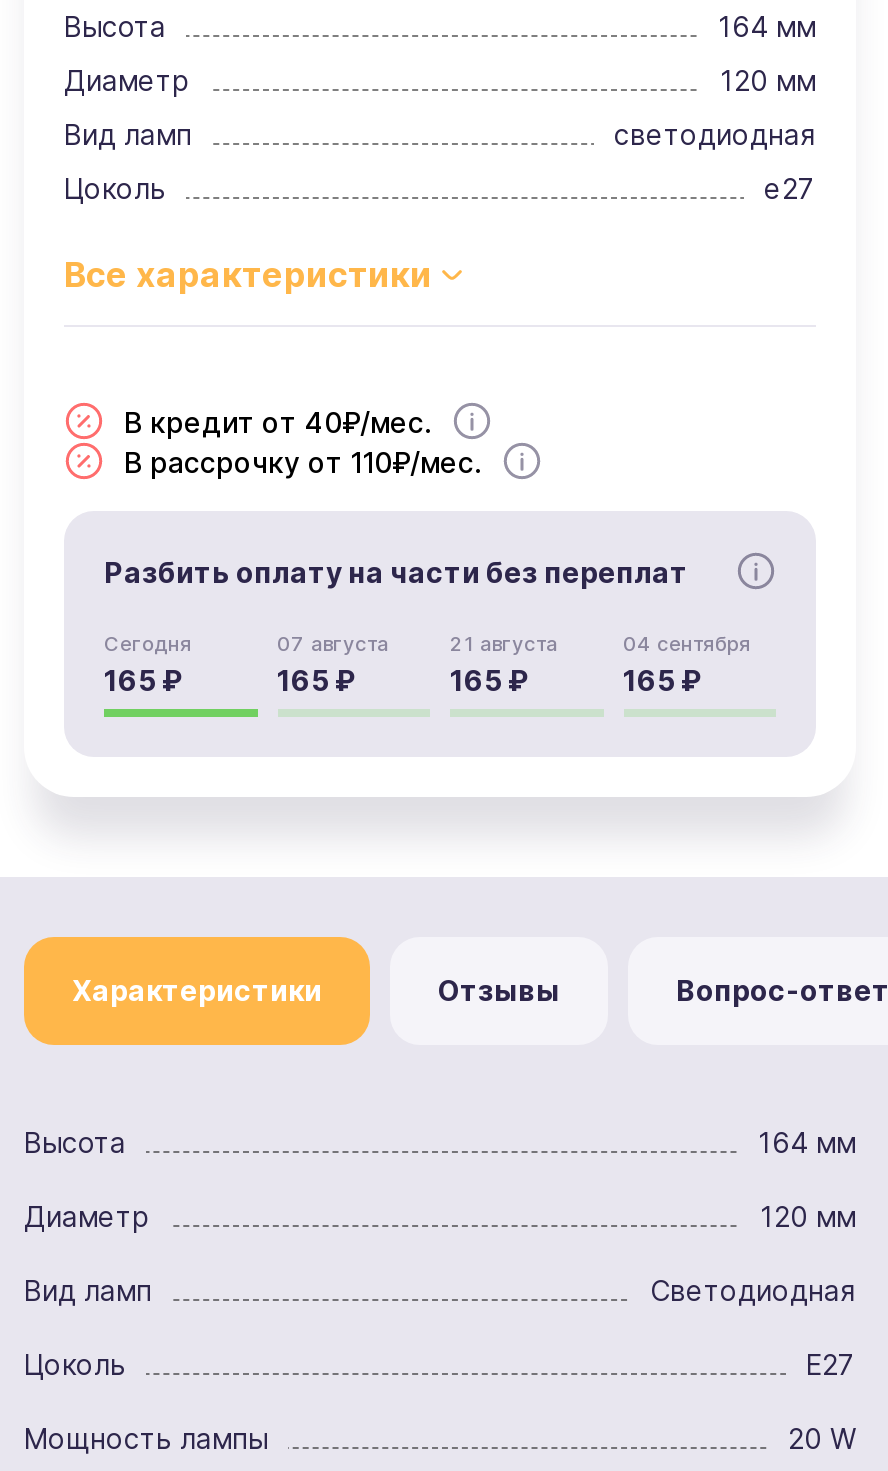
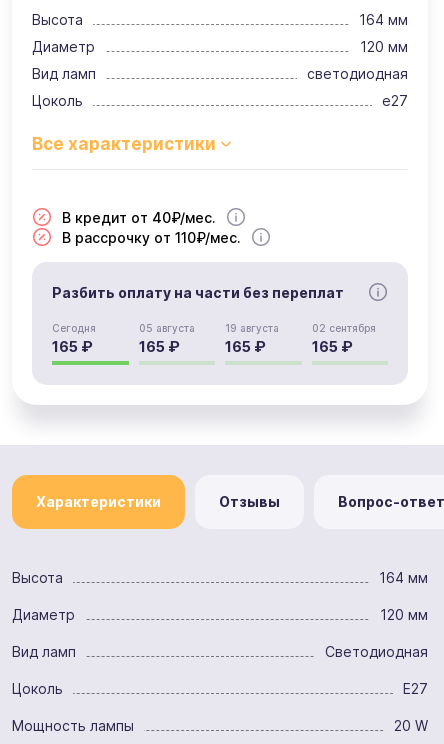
- 07 августа
+ 05 августа

- 21 августа
+ 19 августа

- 04 сентября
+ 02 сентября
